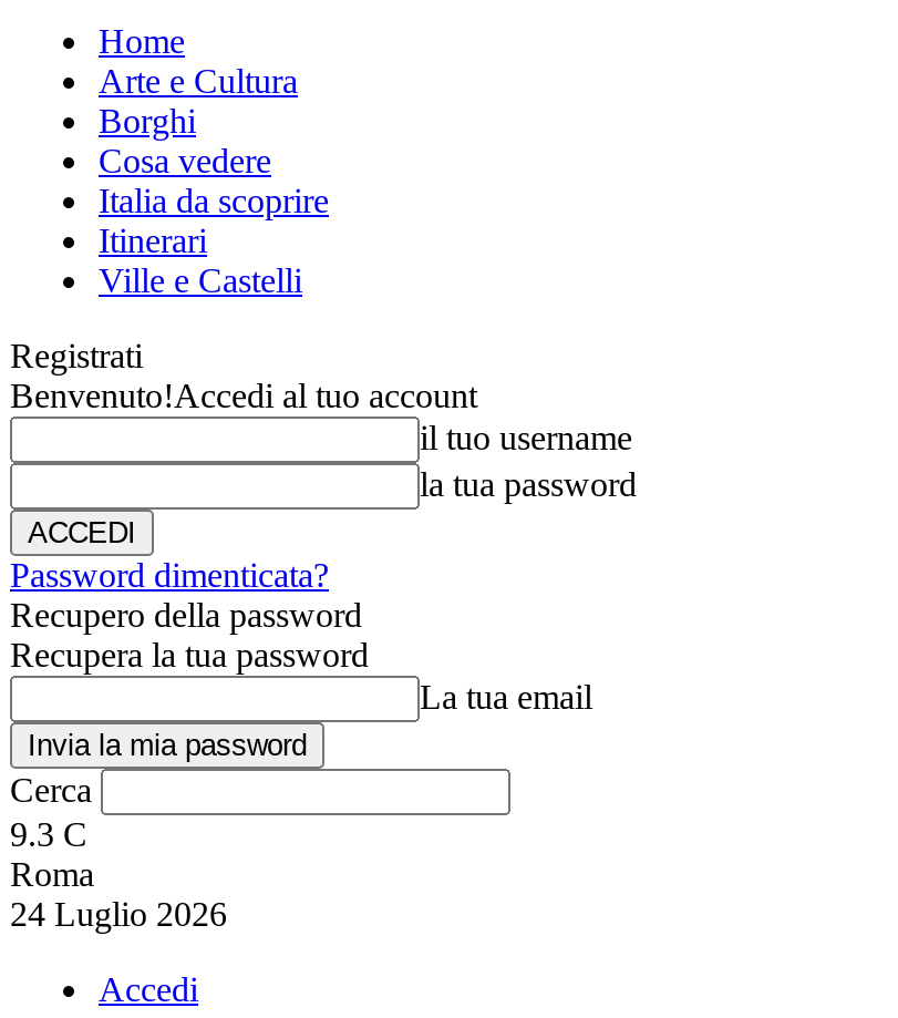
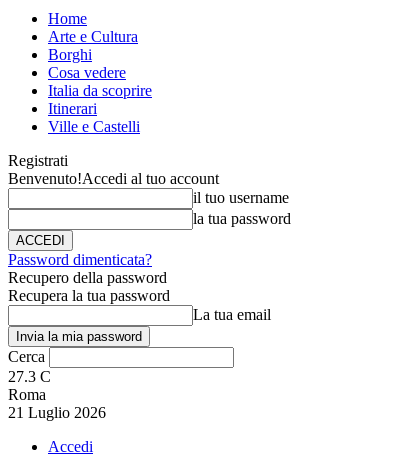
- 9.3 C
+ 27.3 C

- 24 Luglio 2026
+ 21 Luglio 2026
